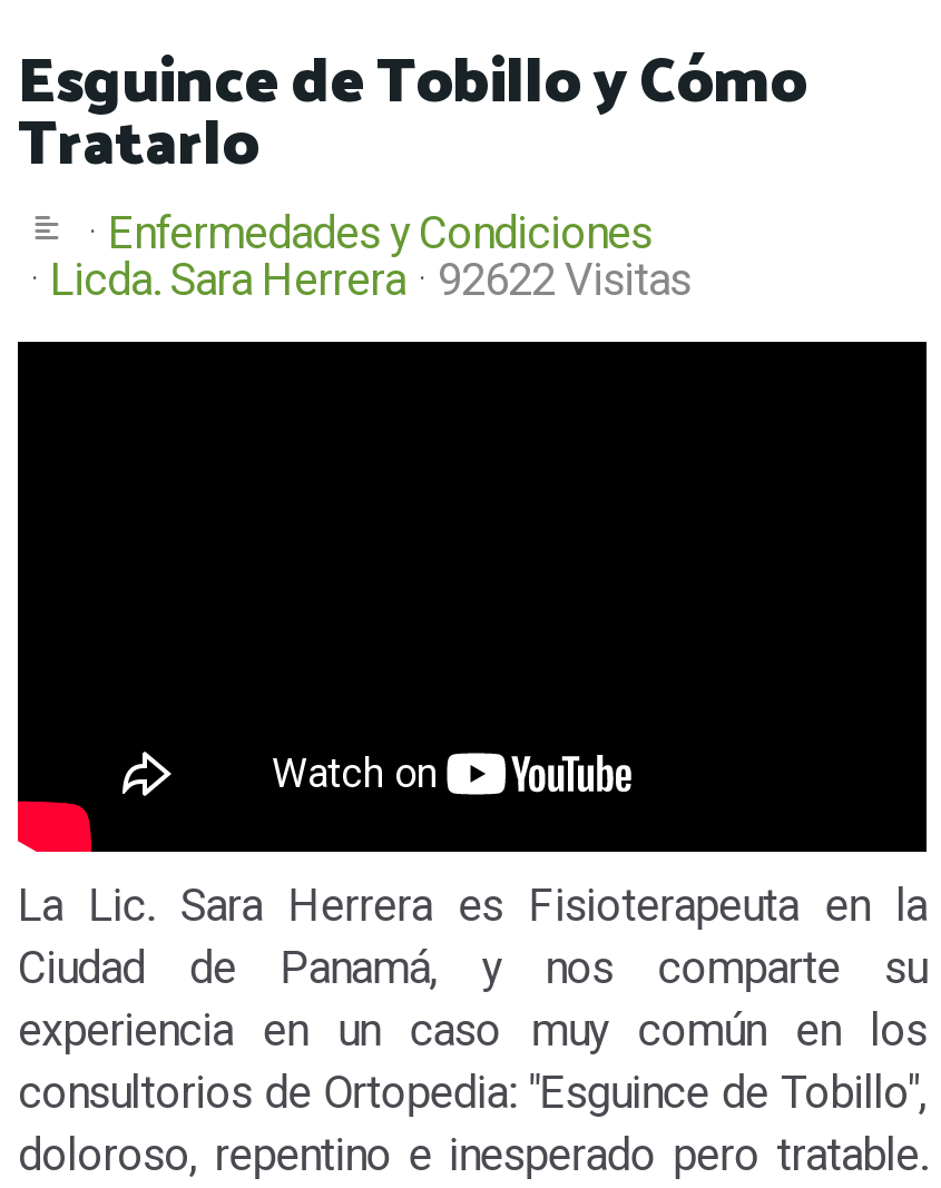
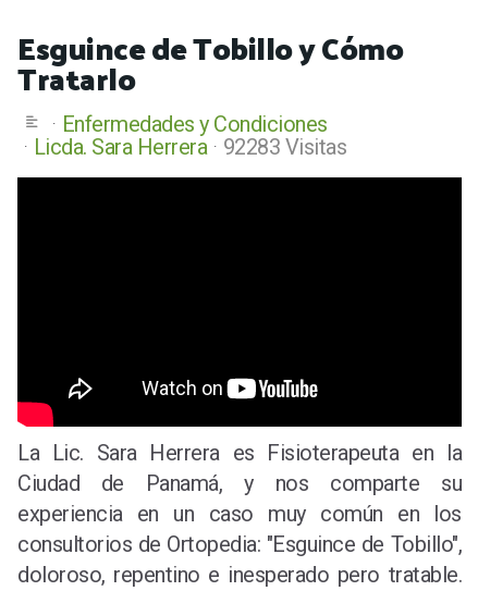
- Licda. Sara Herrera 92622 Visitas
+ Licda. Sara Herrera 92283 Visitas
